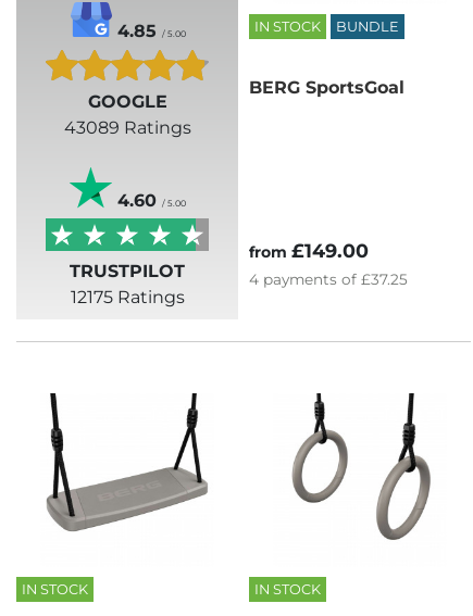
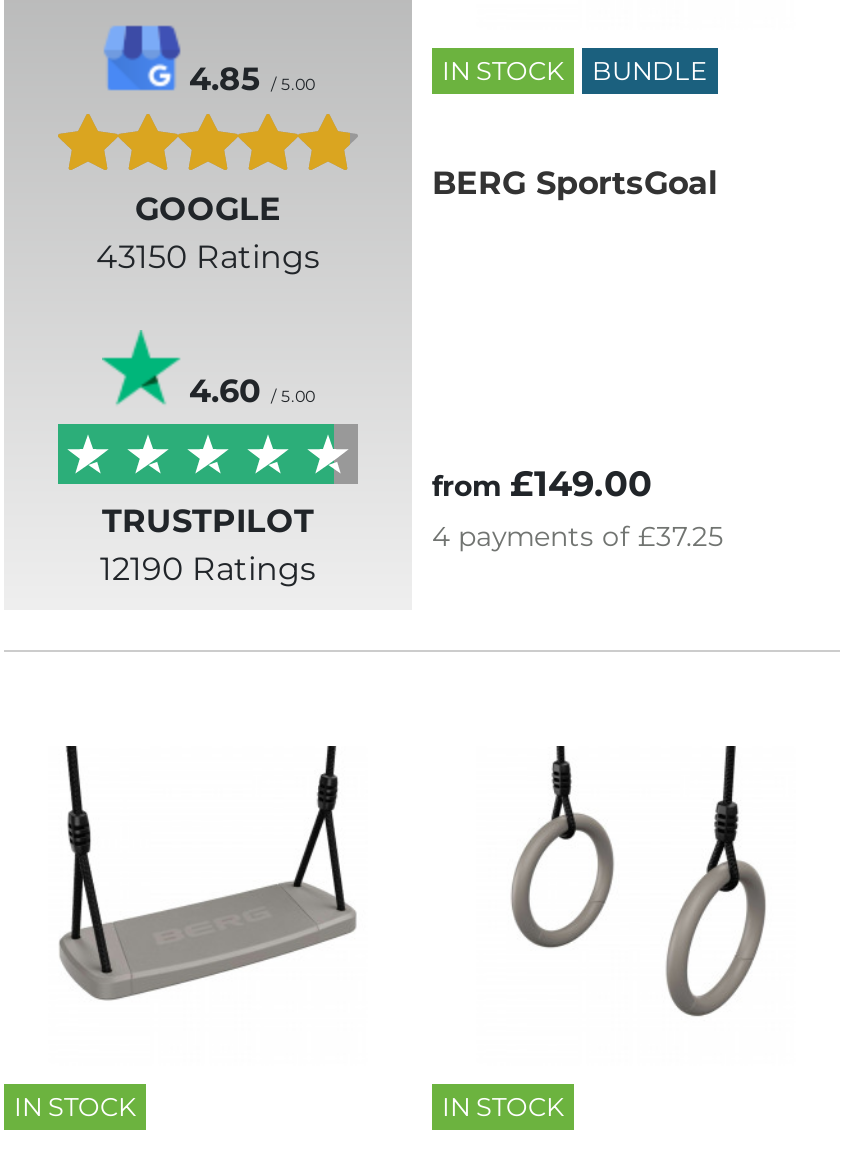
- 43089 Ratings
+ 43150 Ratings

- 12175 Ratings
+ 12190 Ratings
